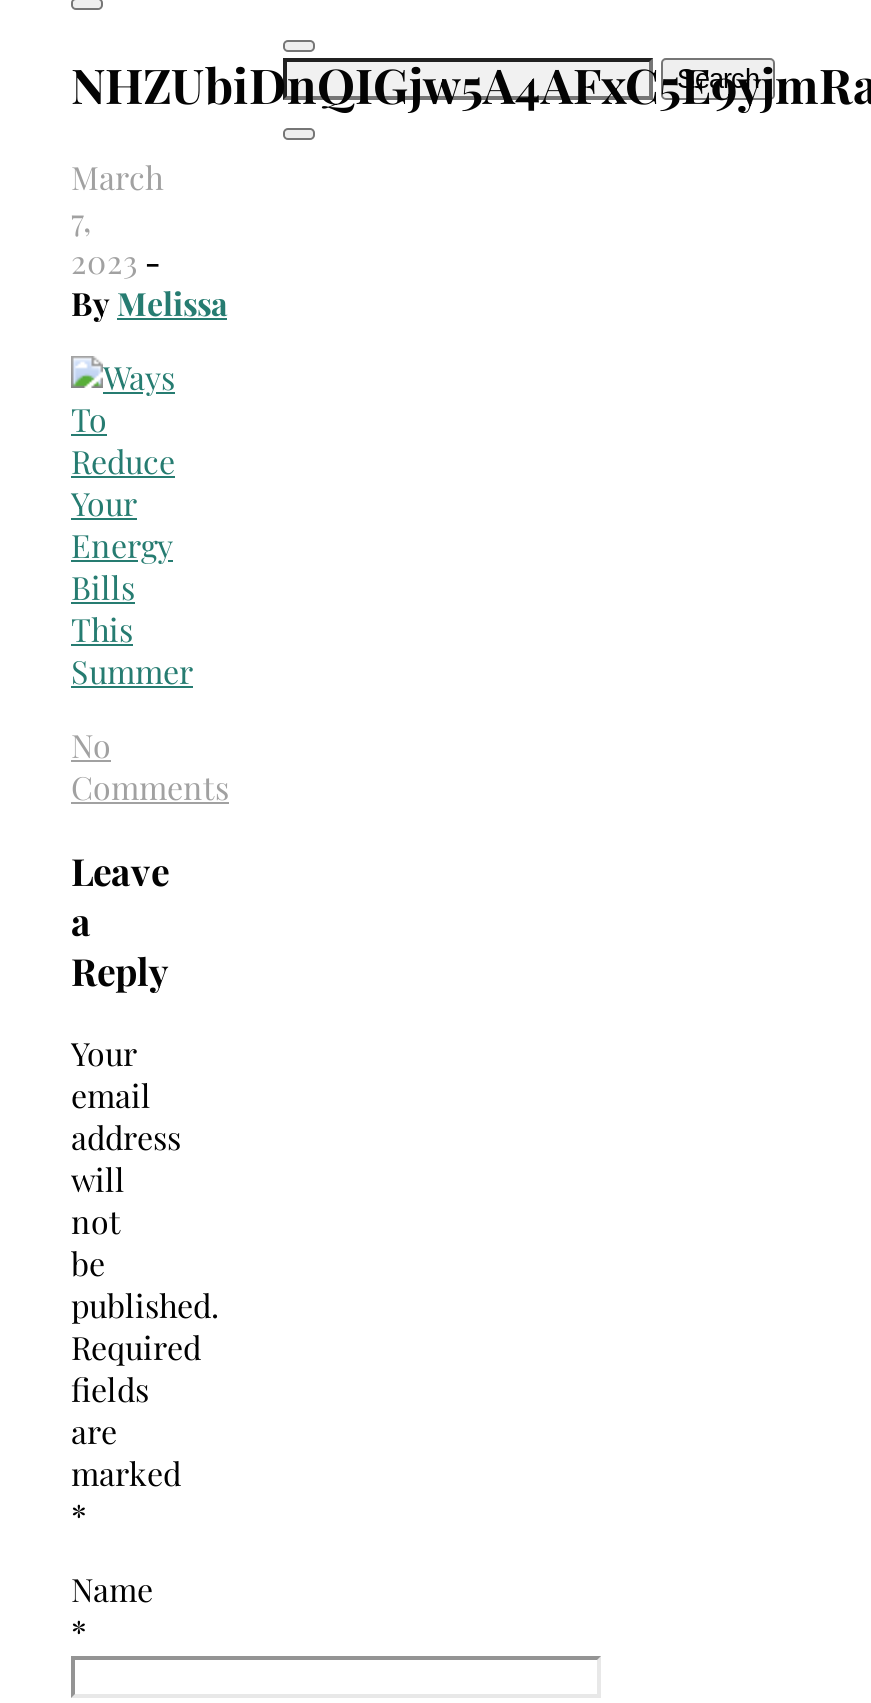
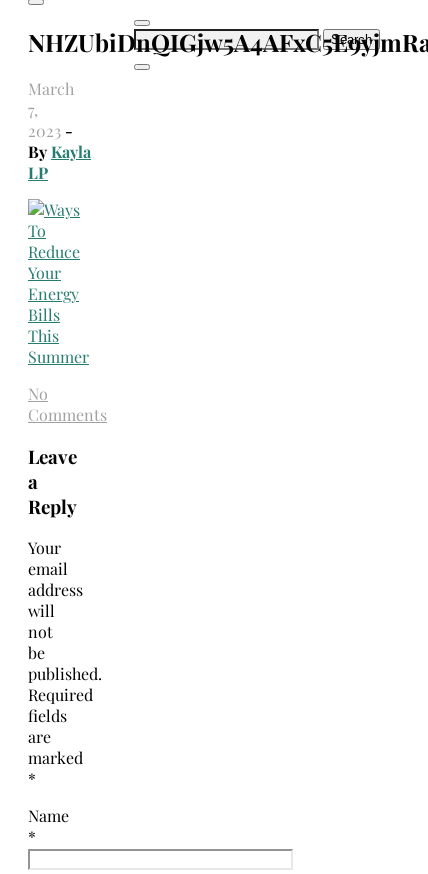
- By Melissa
+ By Kayla
+ LP
